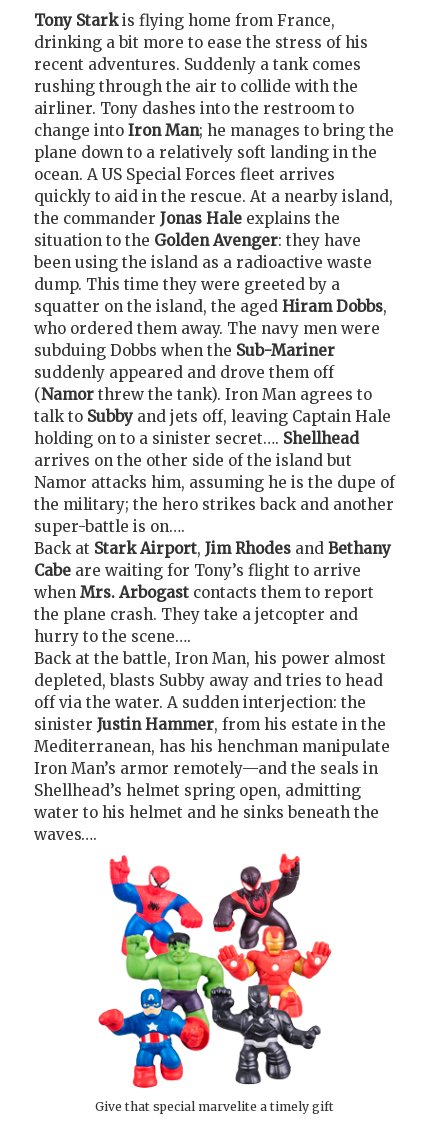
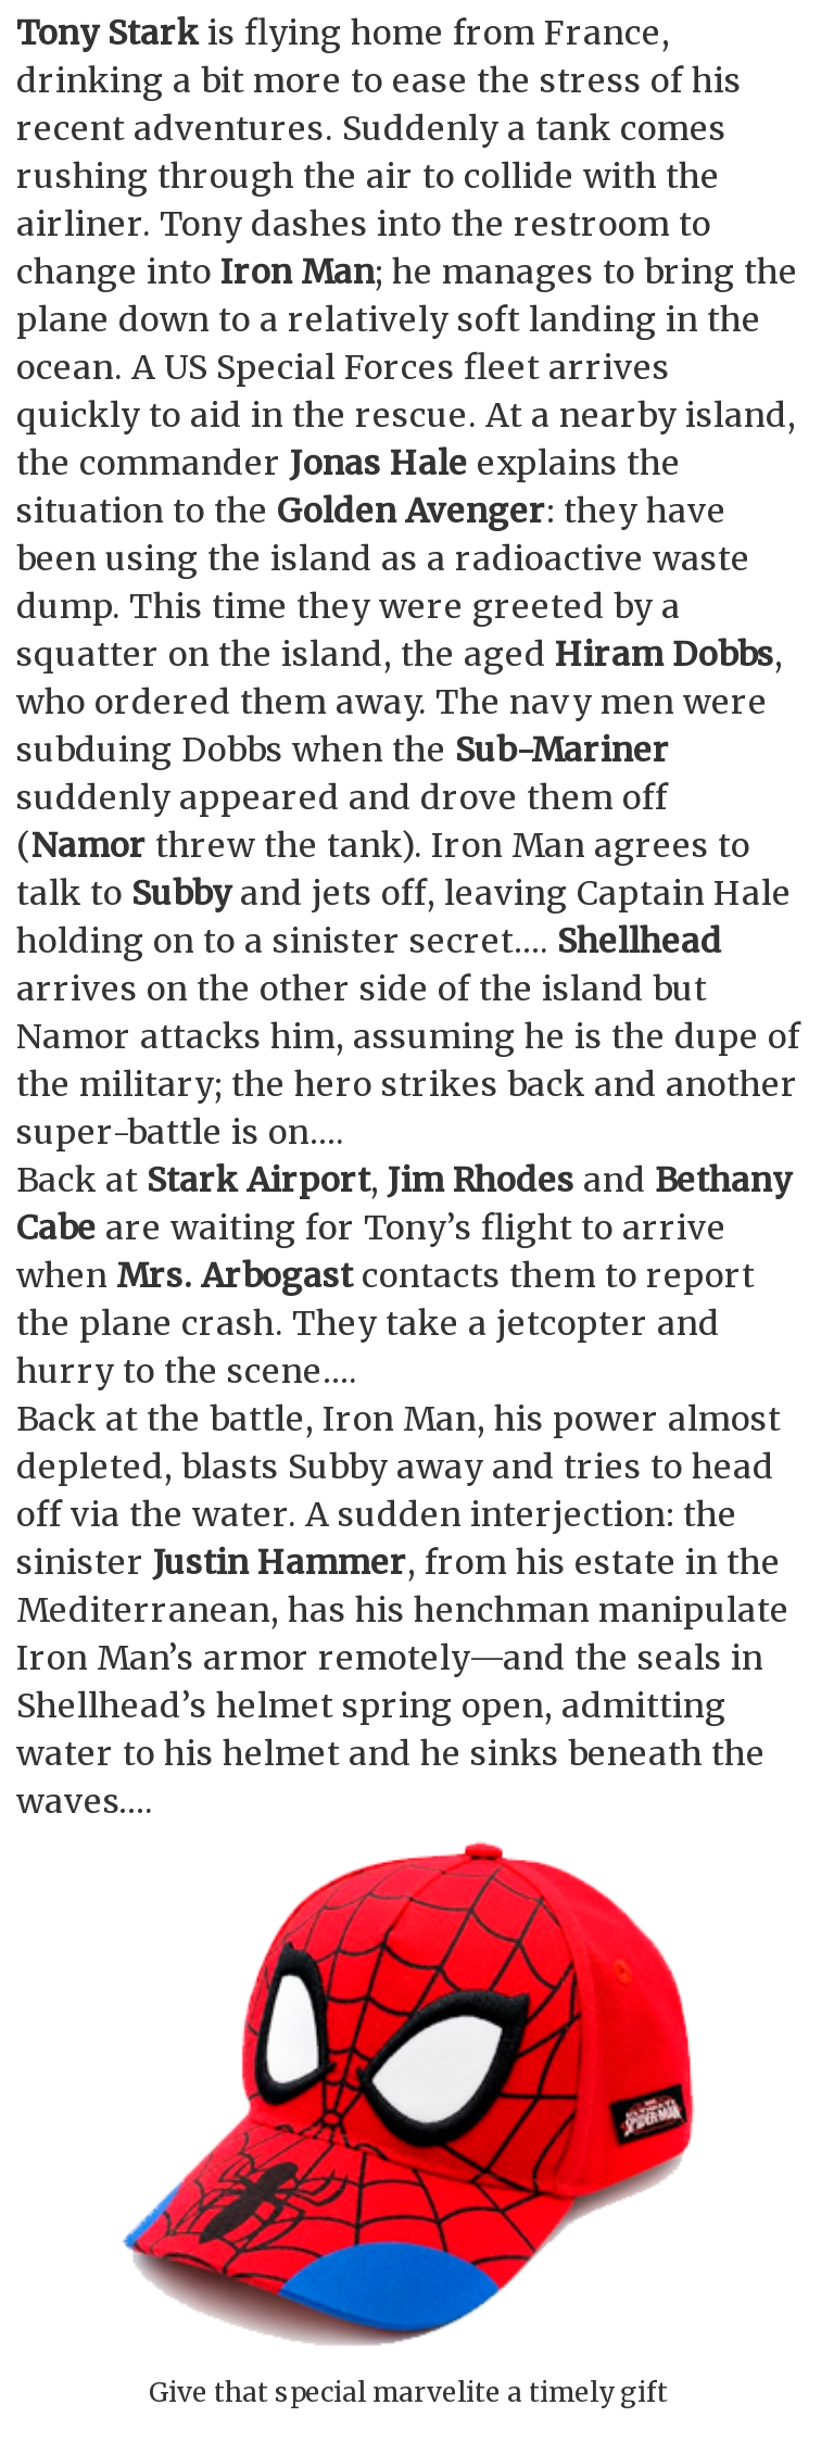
- [image]
+ [image]
